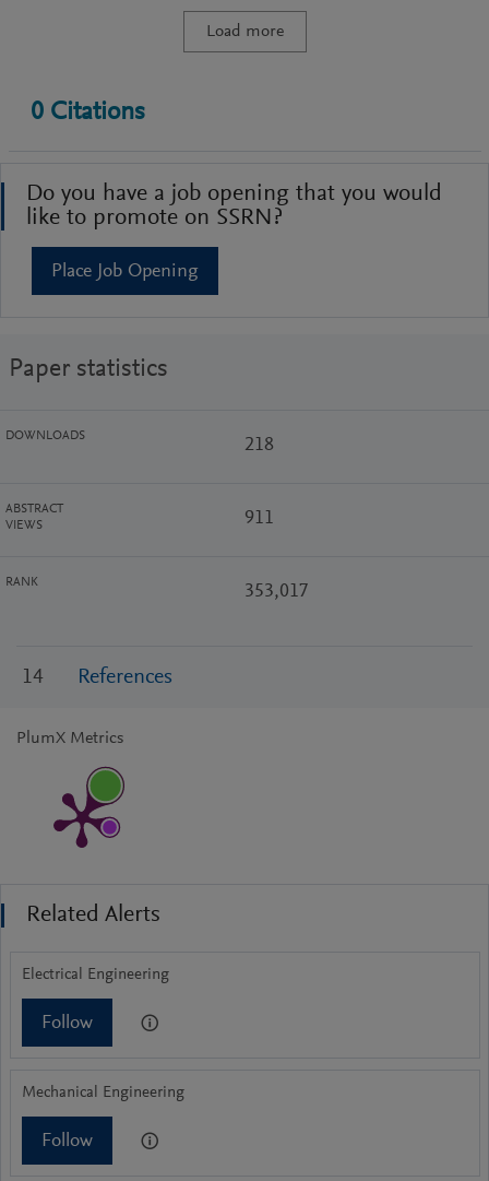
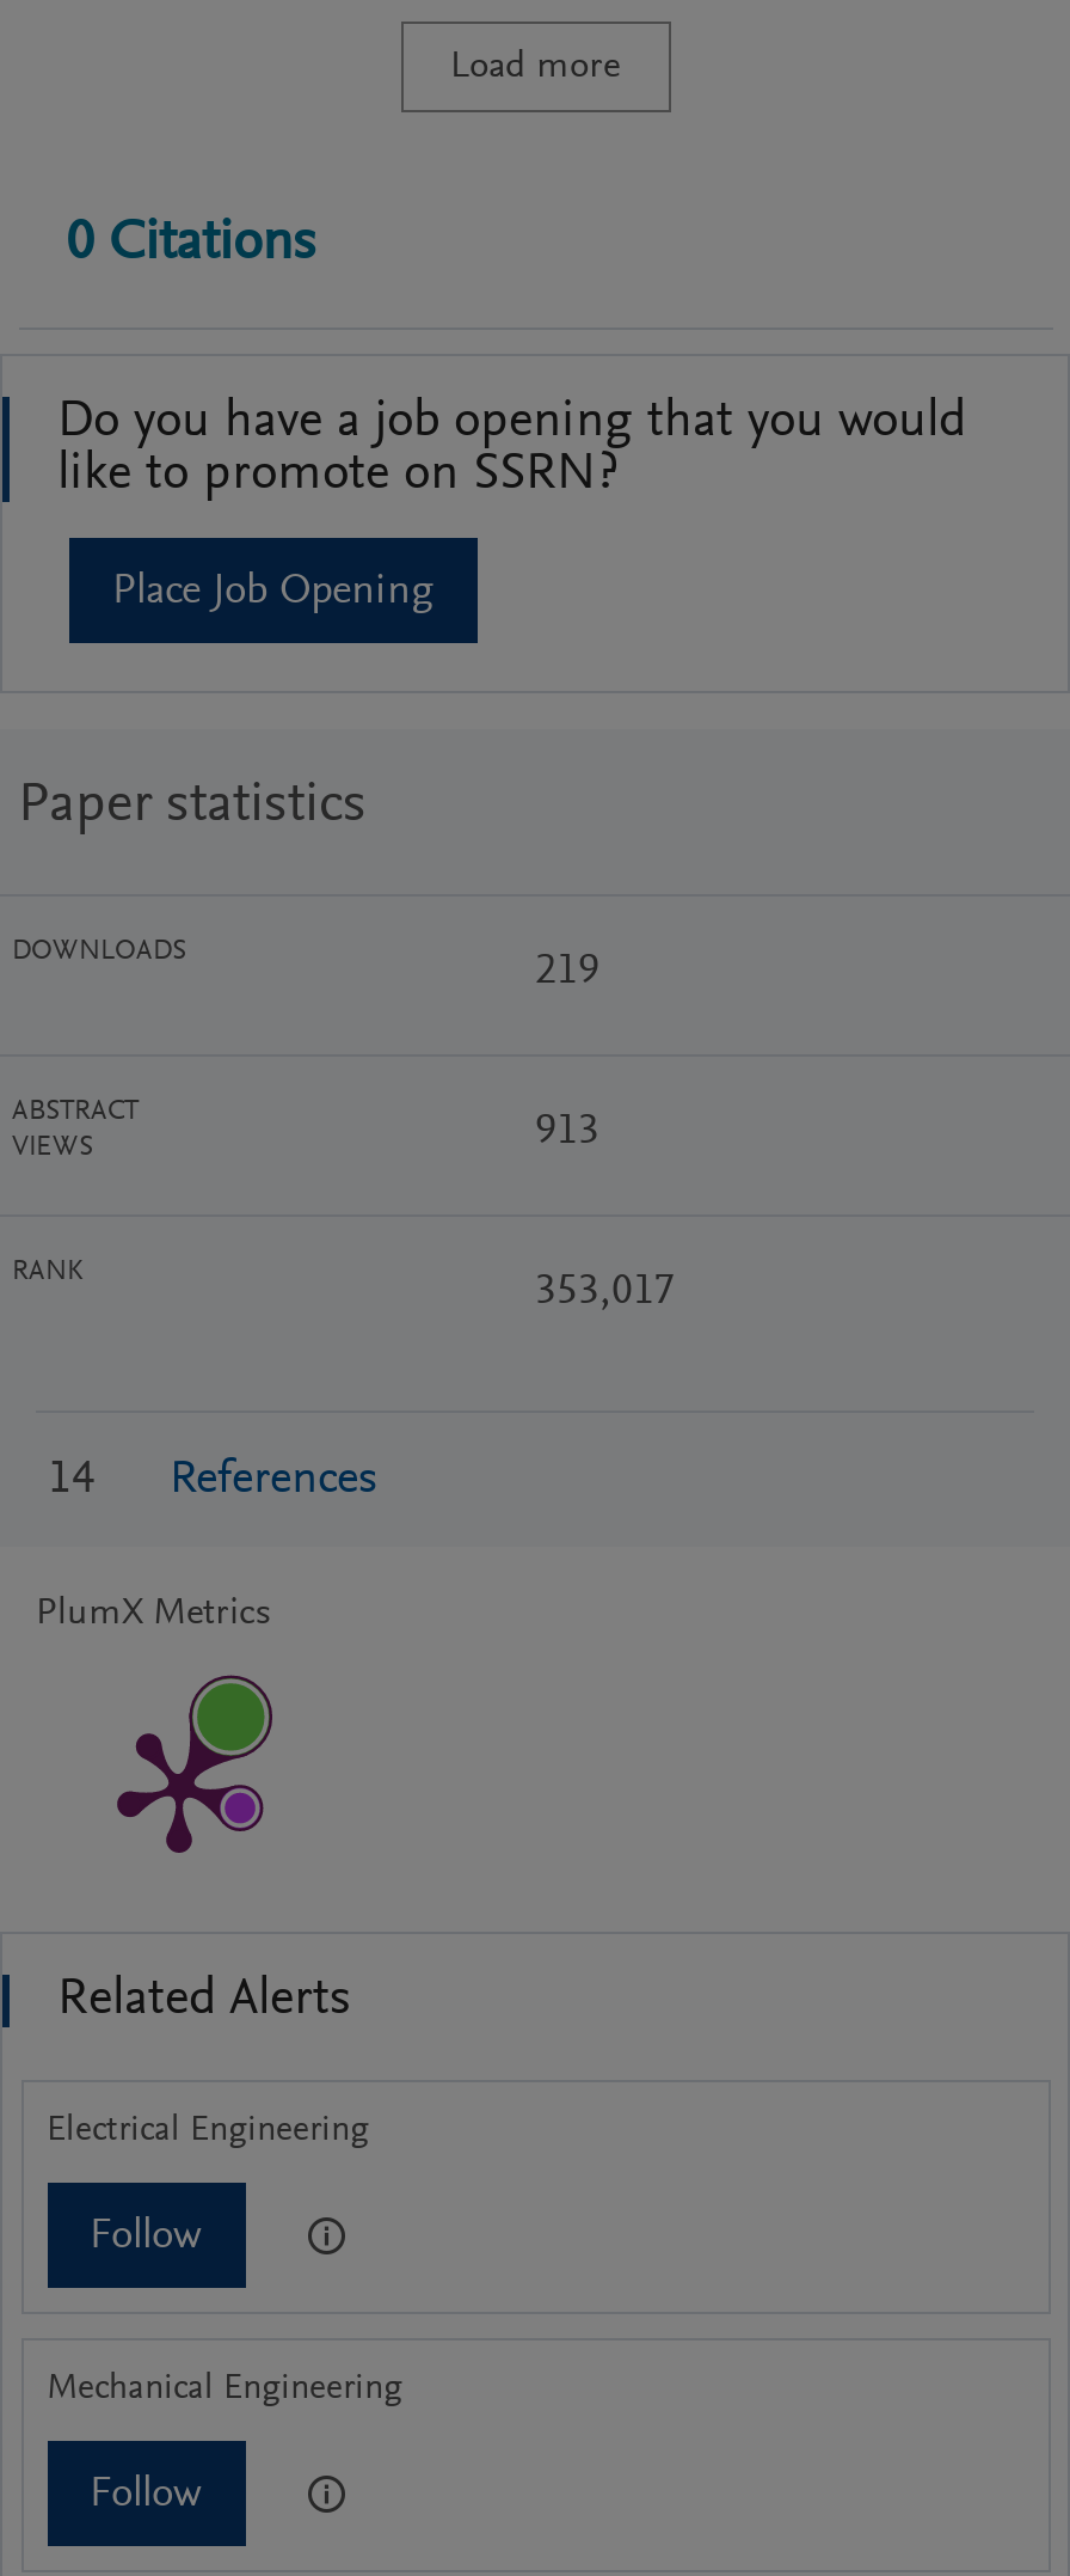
- 218
+ 219

- 911
+ 913
